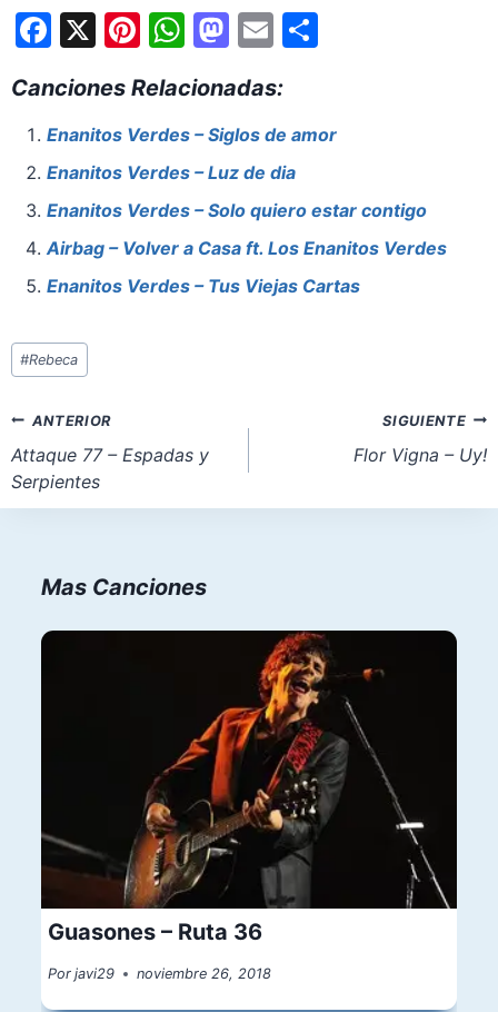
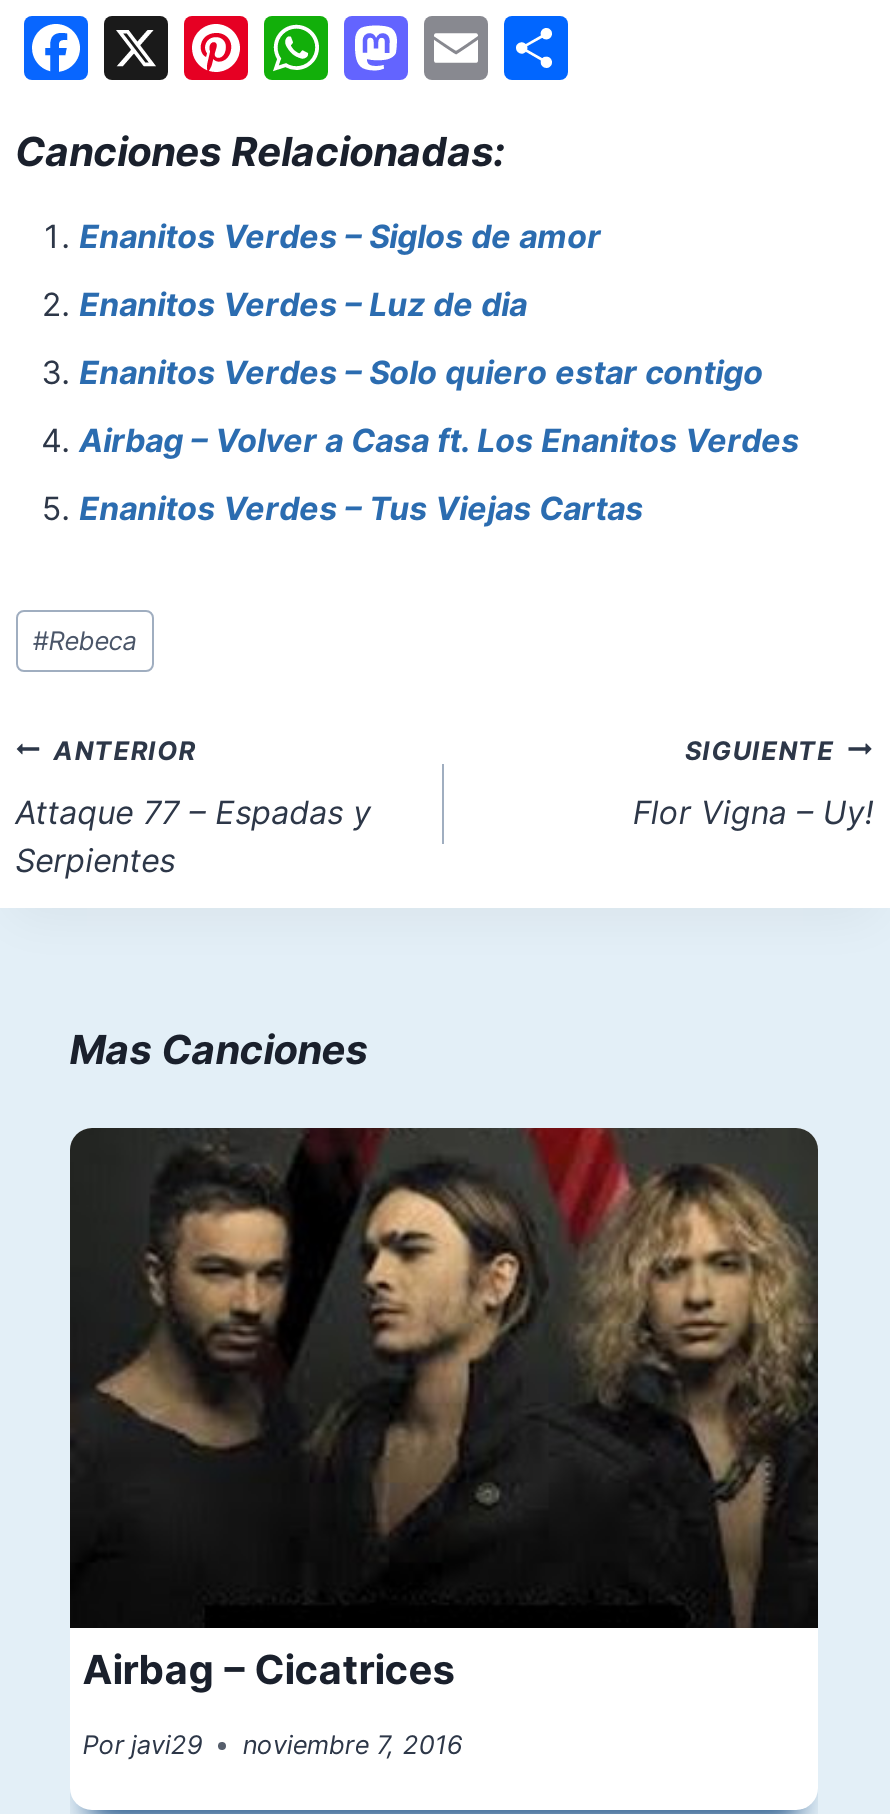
- [image]
- Guasones – Ruta 36
+ [image]
+ Airbag – Cicatrices

- Por javi29 noviembre 26, 2018
+ Por javi29 noviembre 7, 2016
